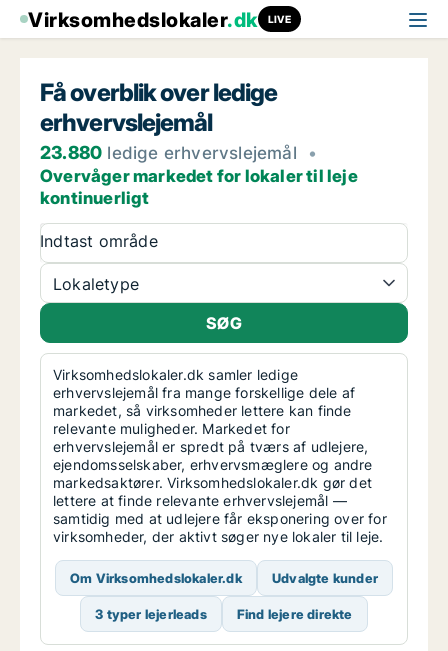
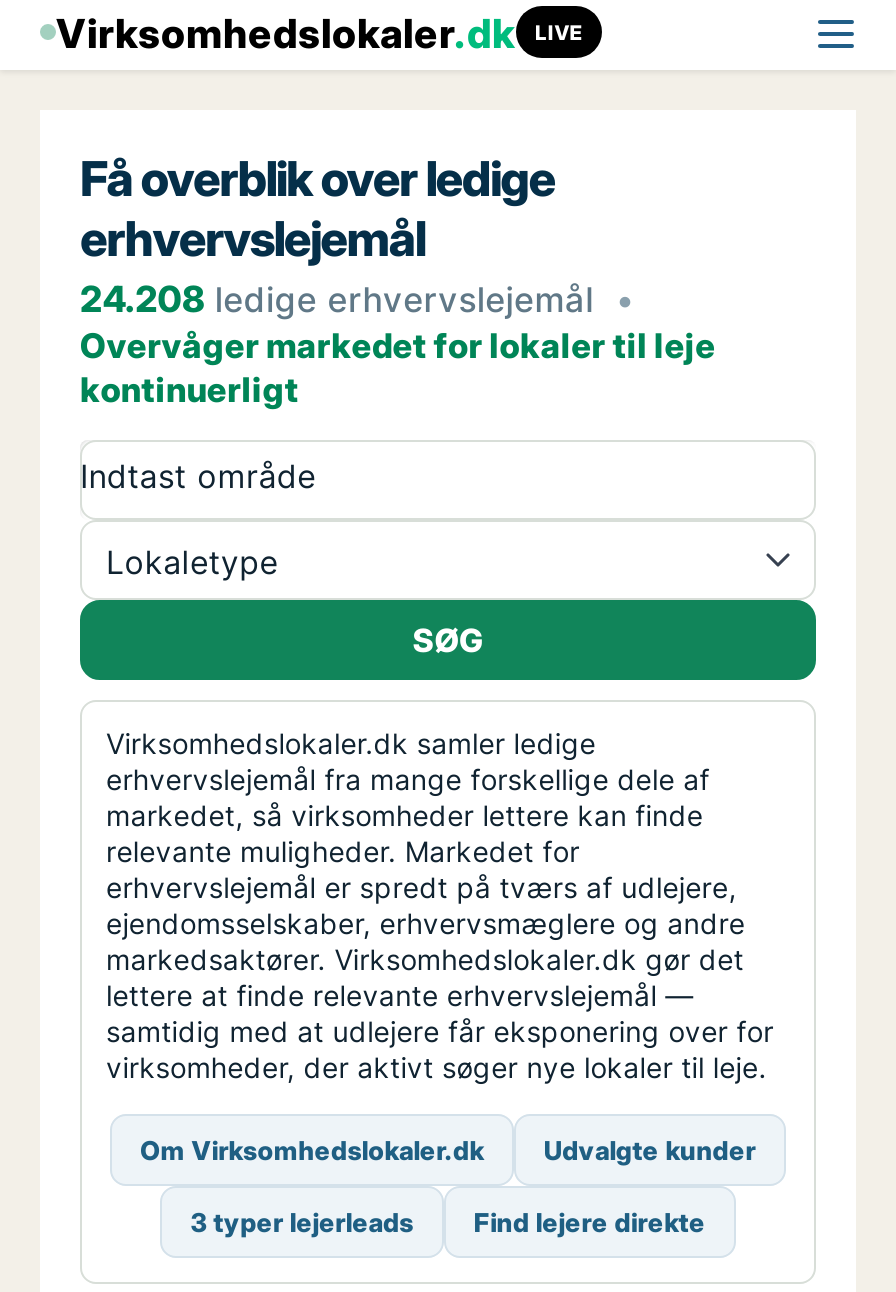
- 23.880 ledige erhvervslejemål •
+ 24.208 ledige erhvervslejemål •
